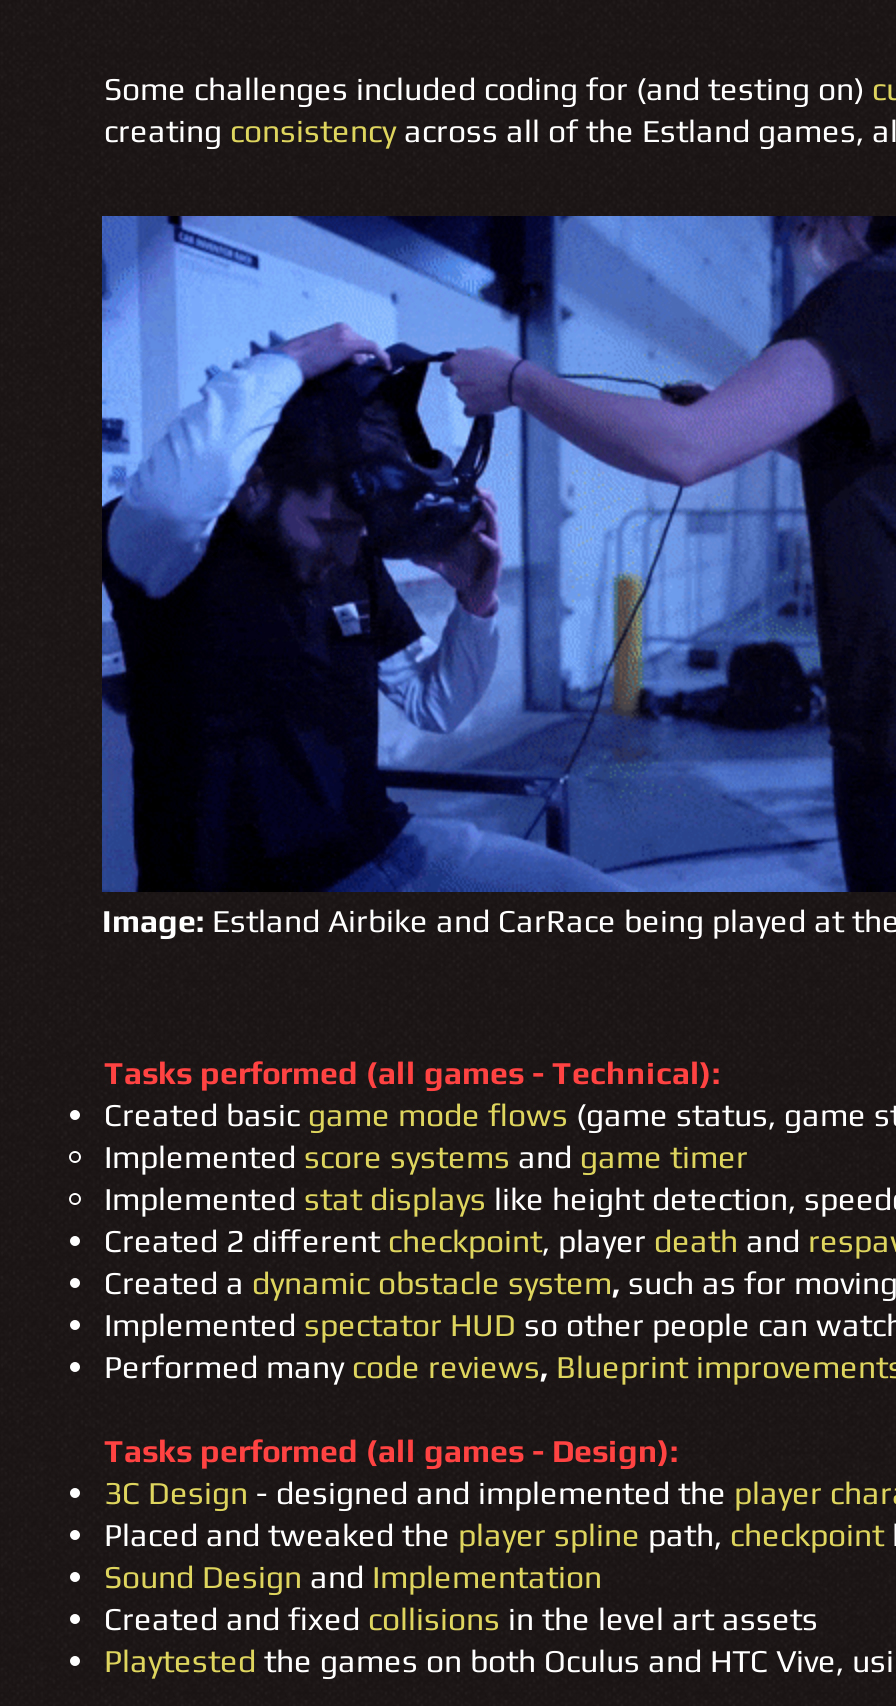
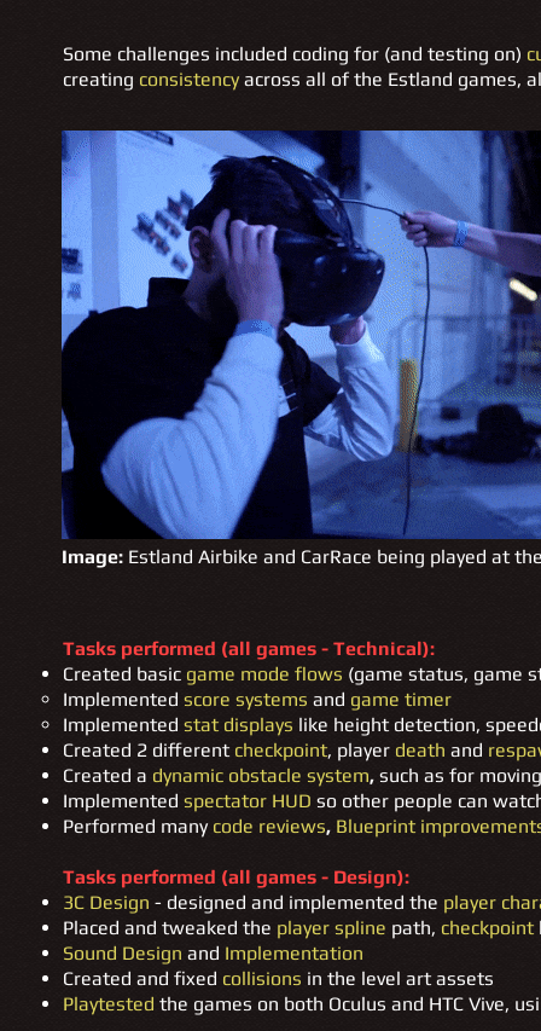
- [image]
+ [image]
